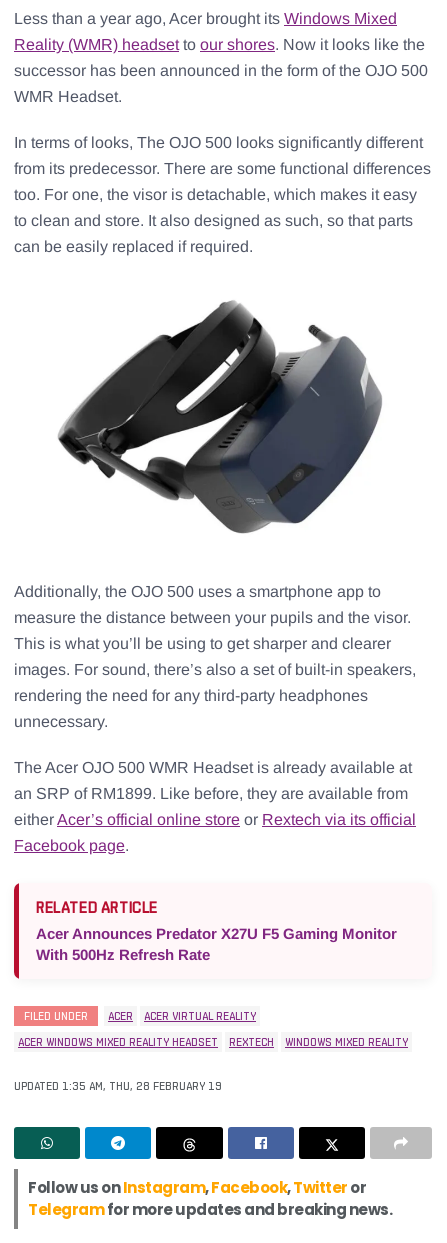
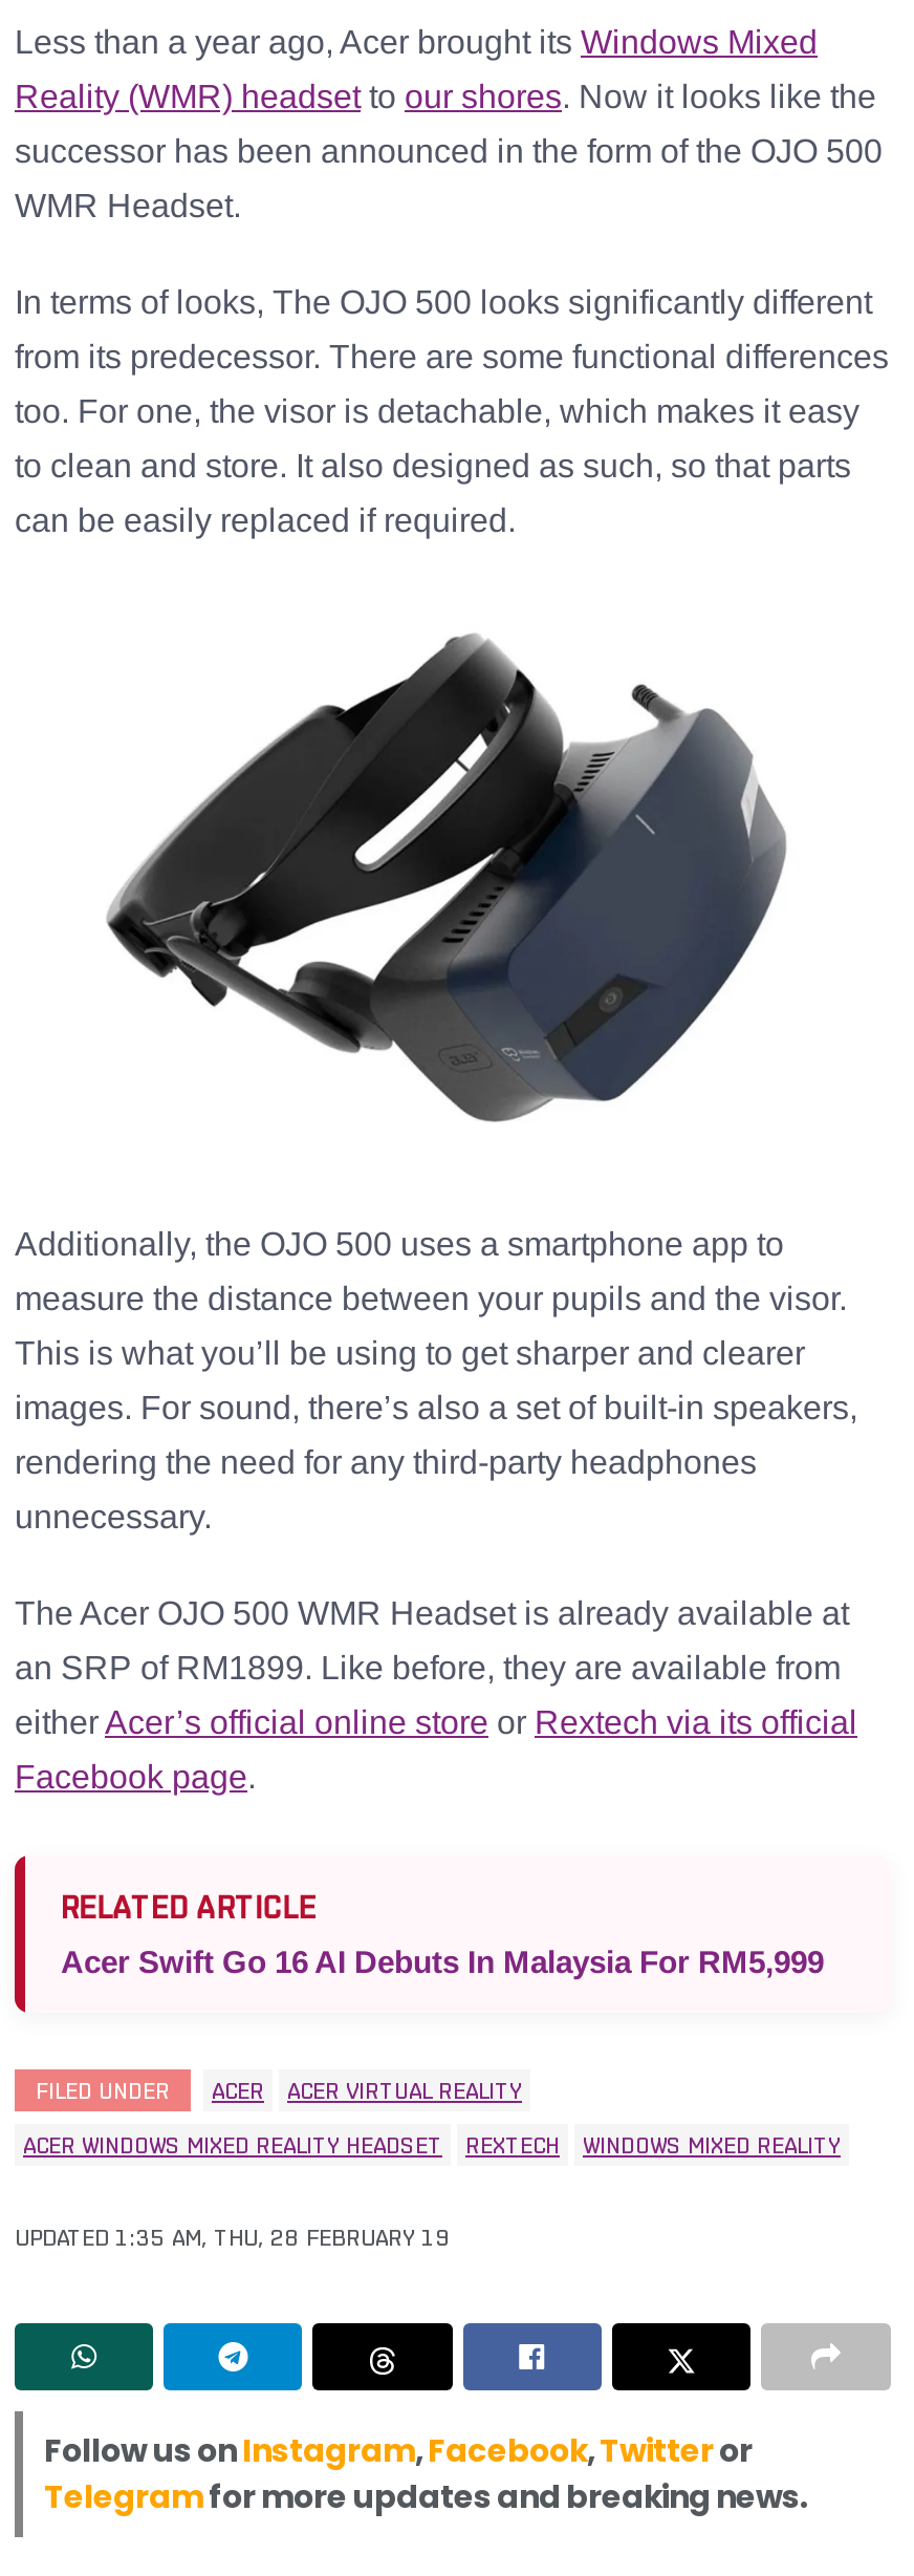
- Acer Announces Predator X27U F5 Gaming Monitor
- With 500Hz Refresh Rate
+ Acer Swift Go 16 AI Debuts In Malaysia For RM5,999
